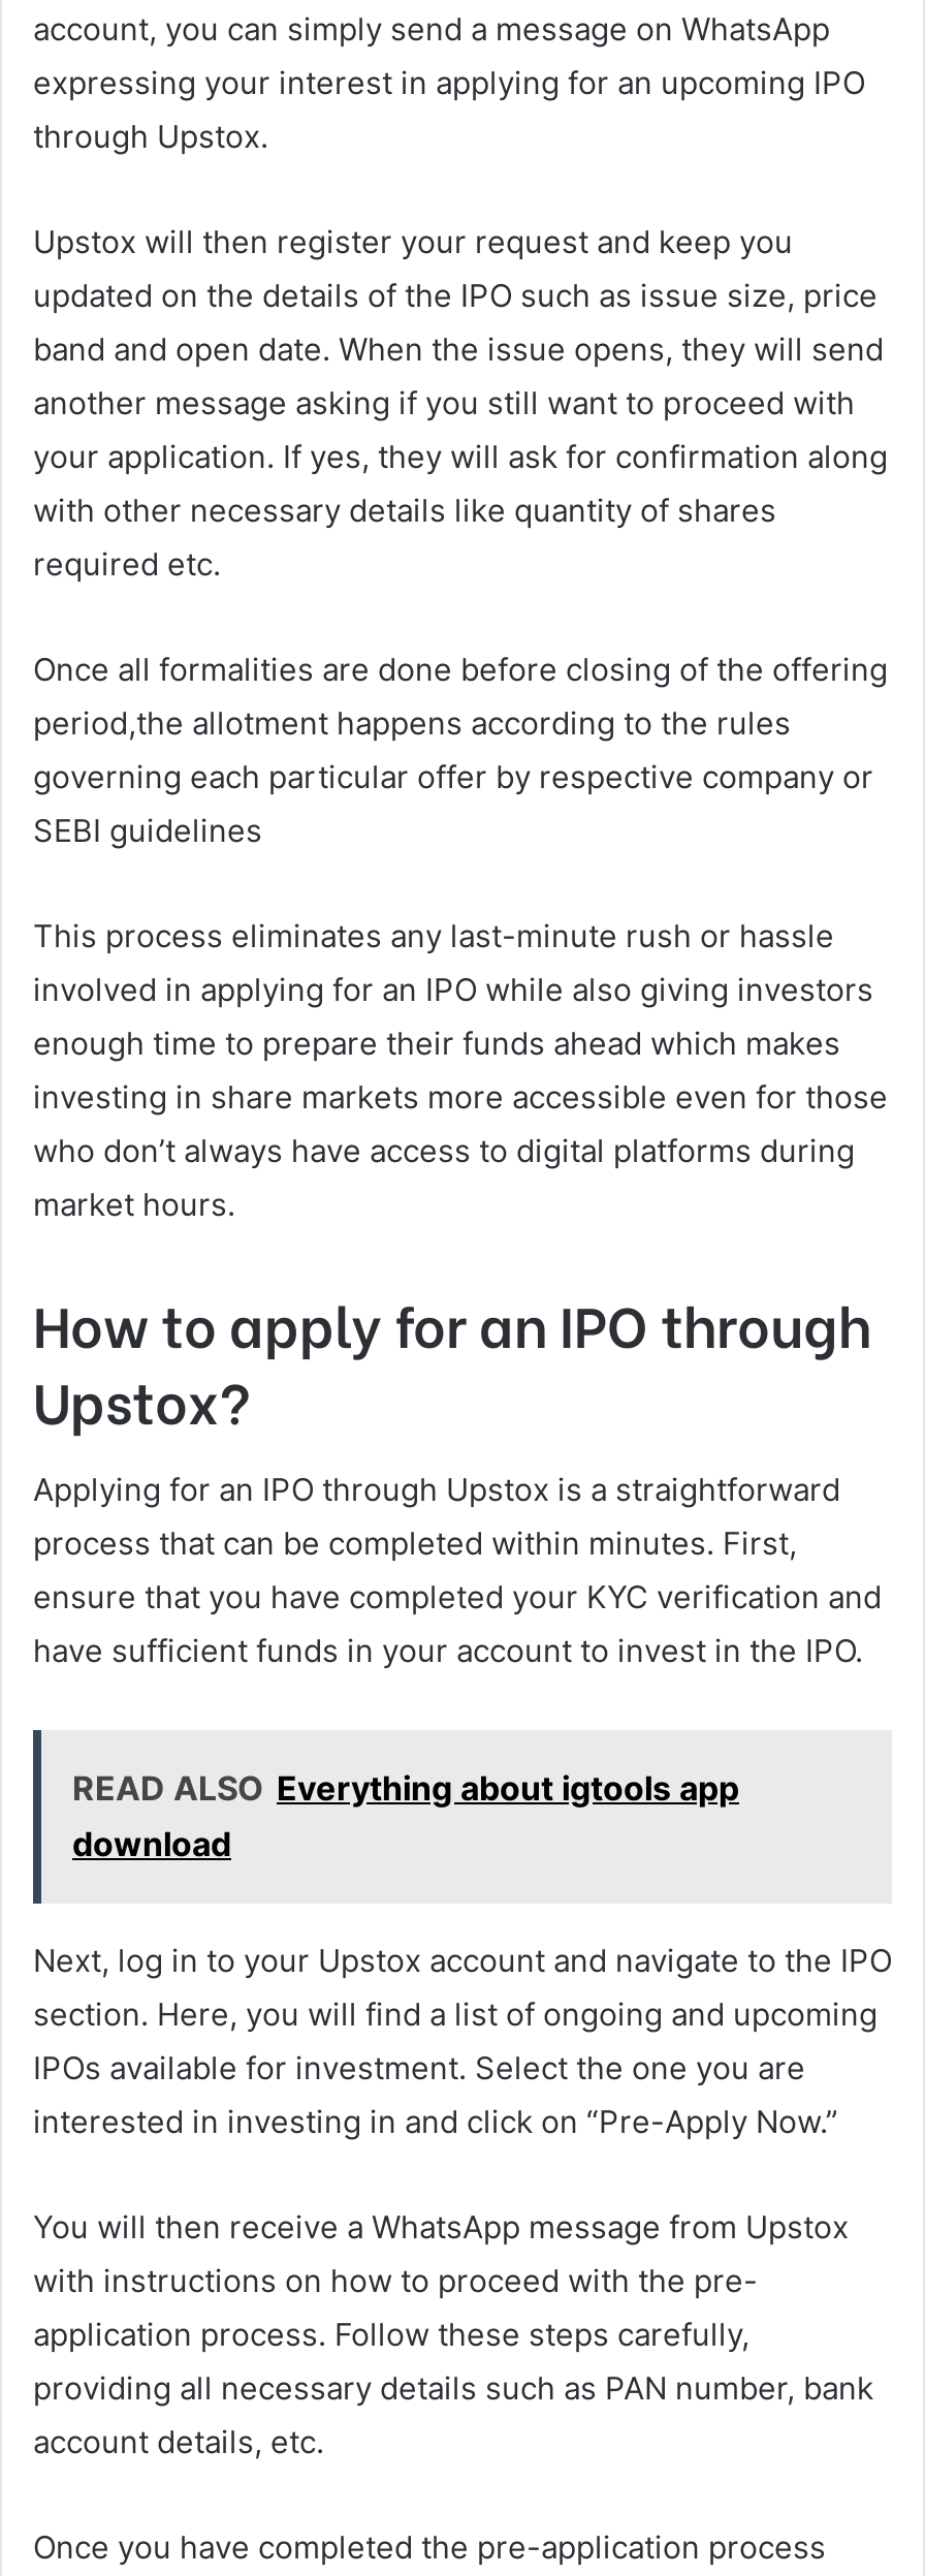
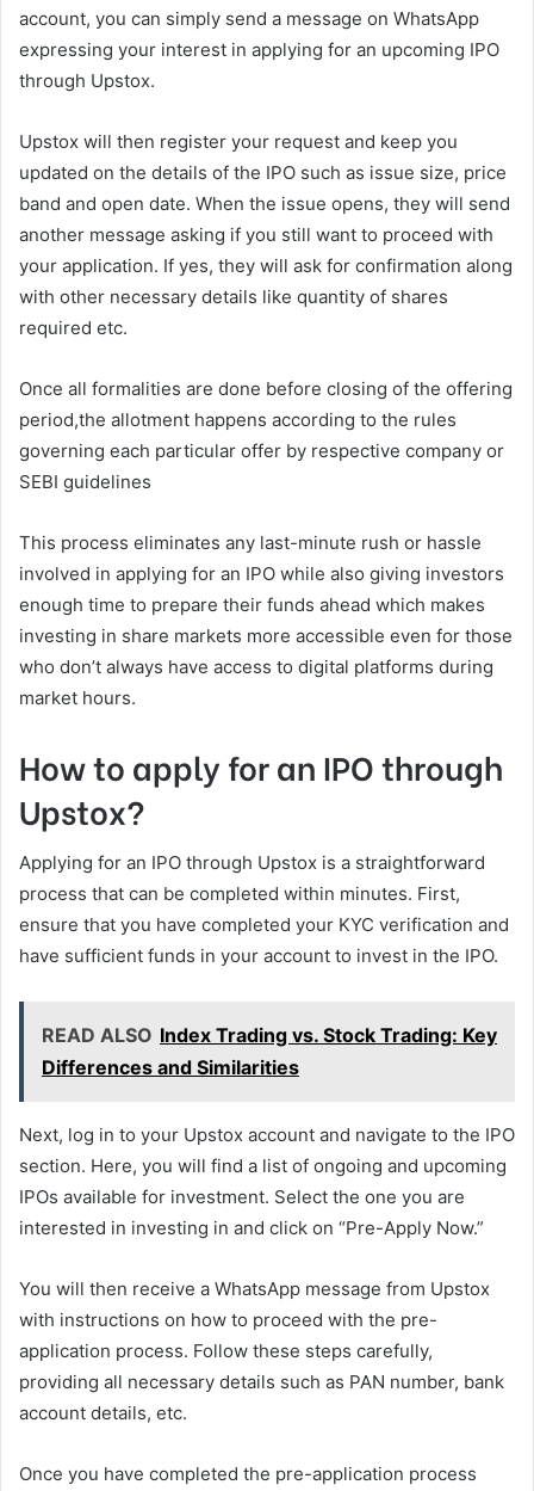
- READ ALSO Everything about igtools app
- download
+ READ ALSO Index Trading vs. Stock Trading: Key
+ Differences and Similarities
